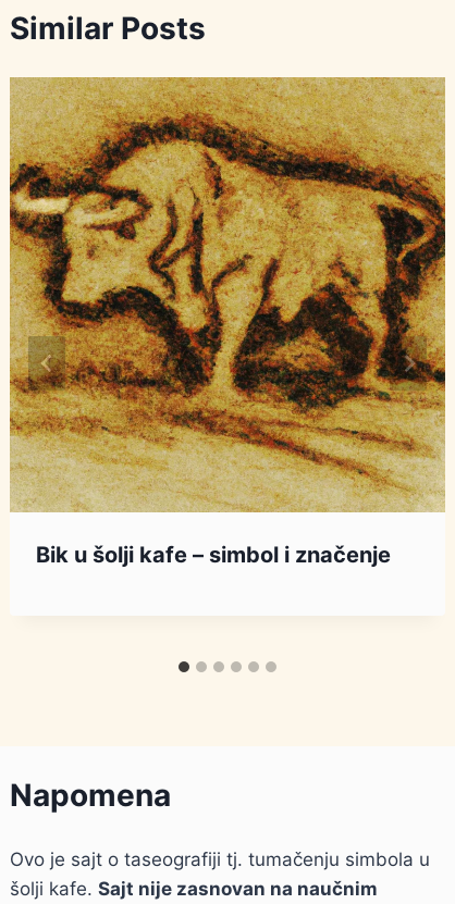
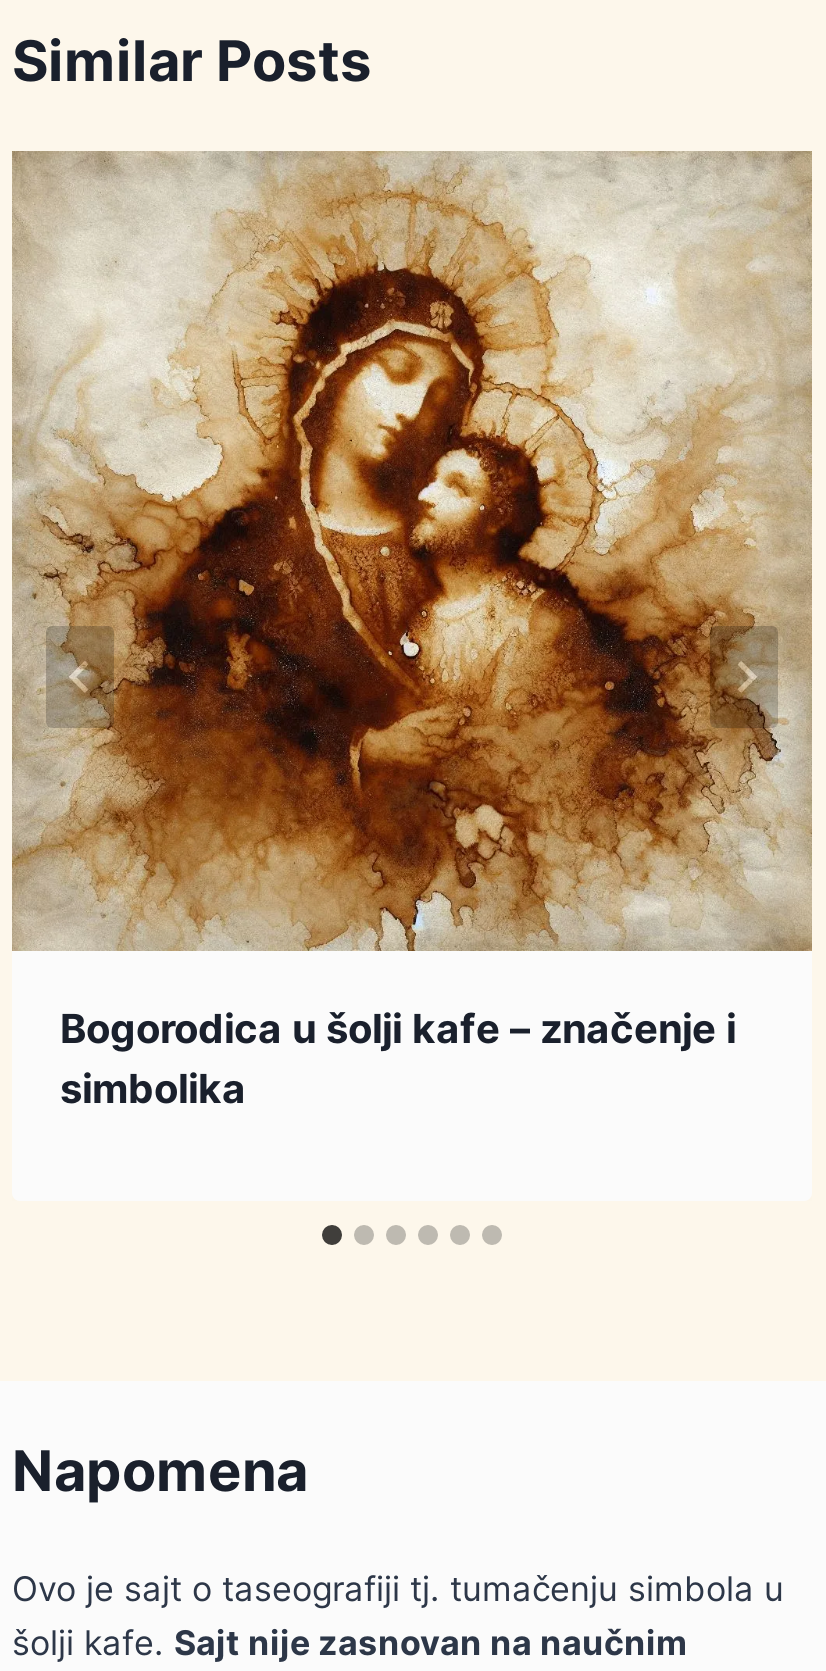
- [image]
- Bik u šolji kafe – simbol i značenje
+ [image]
+ Bogorodica u šolji kafe – značenje i
+ simbolika
